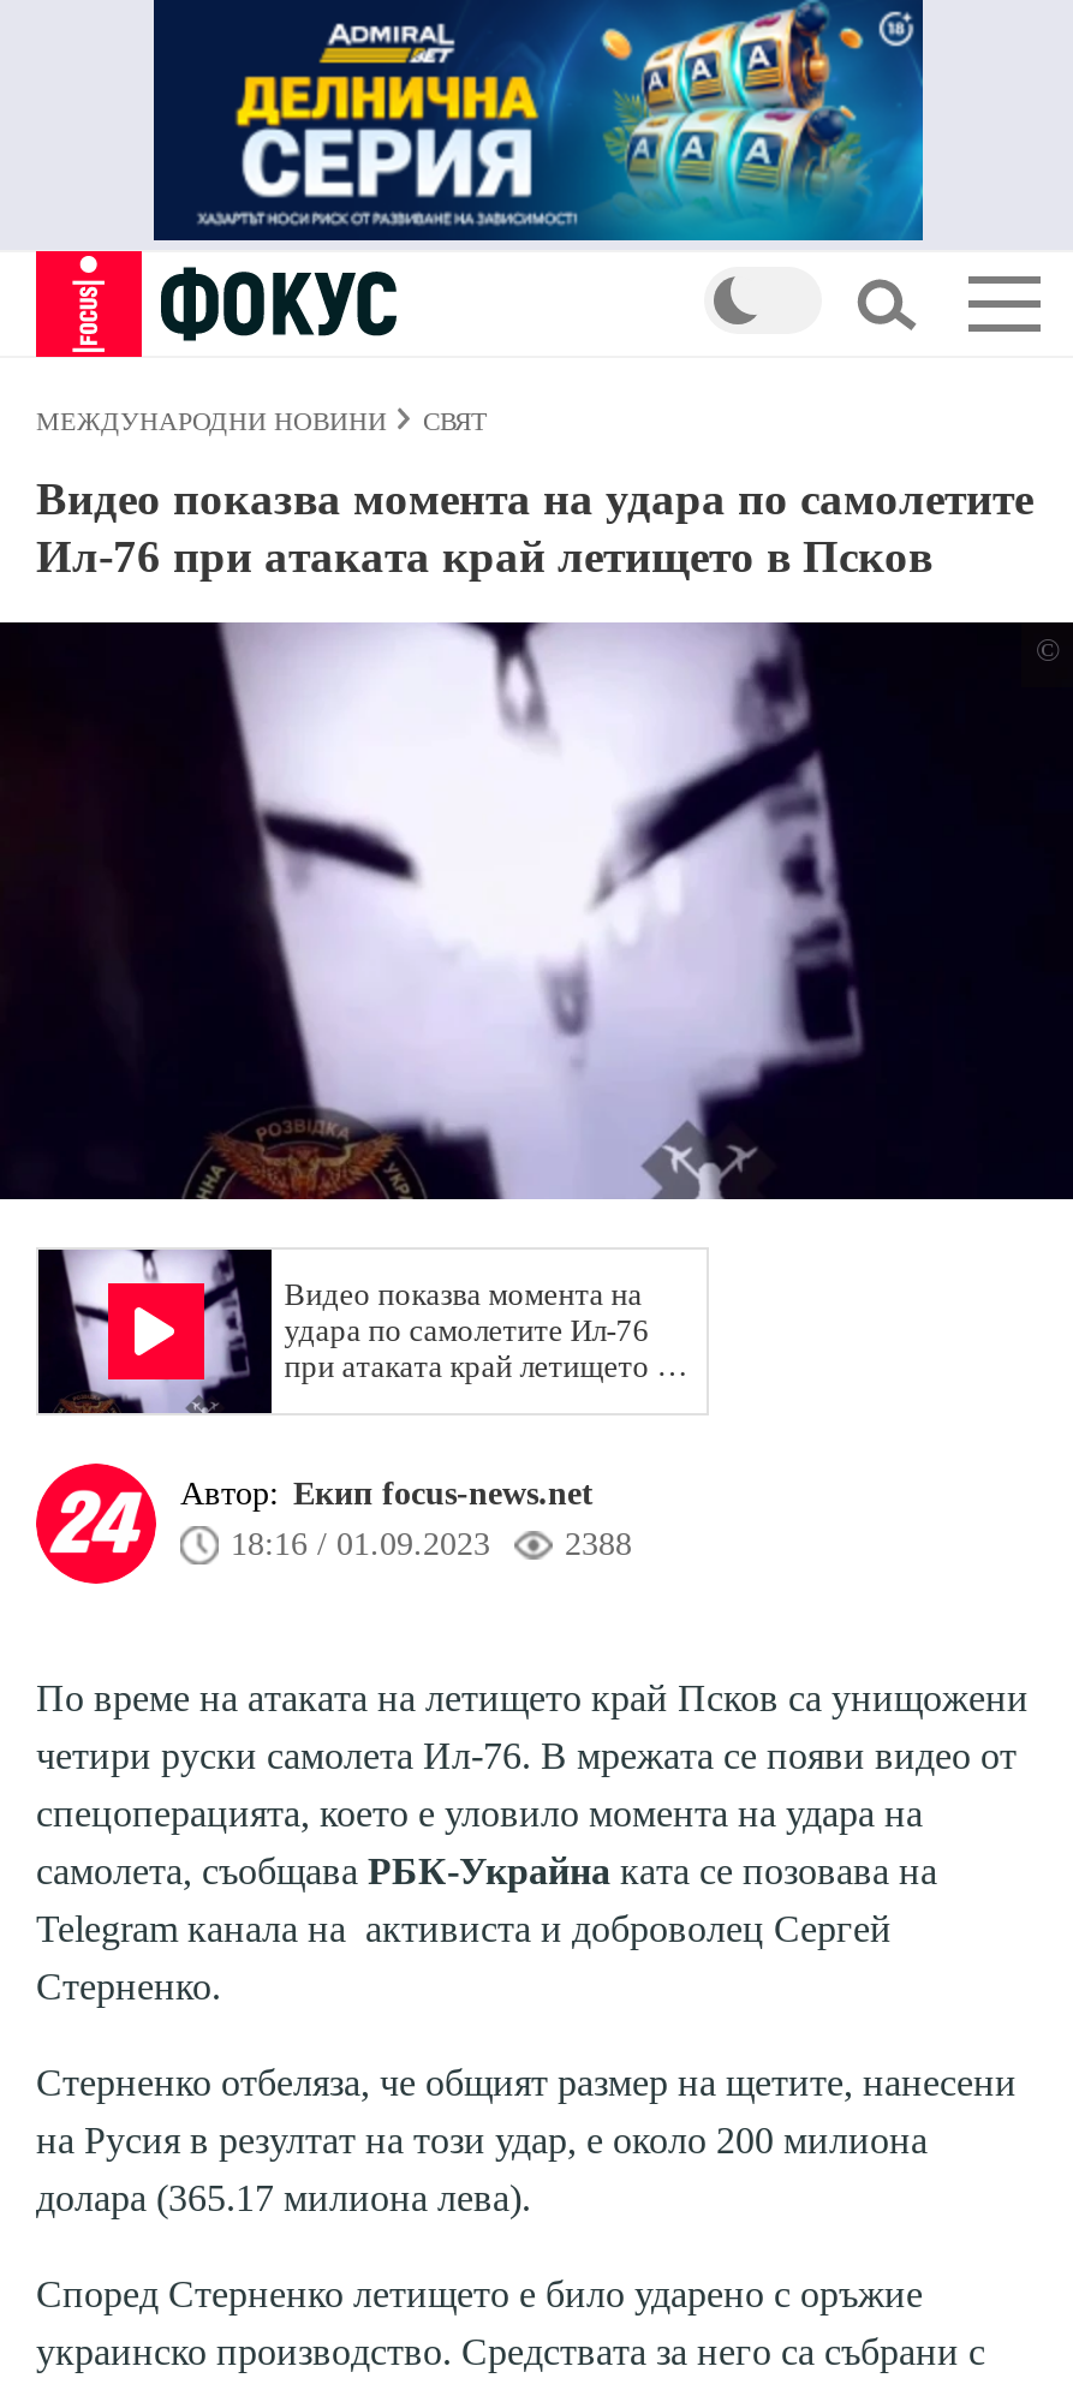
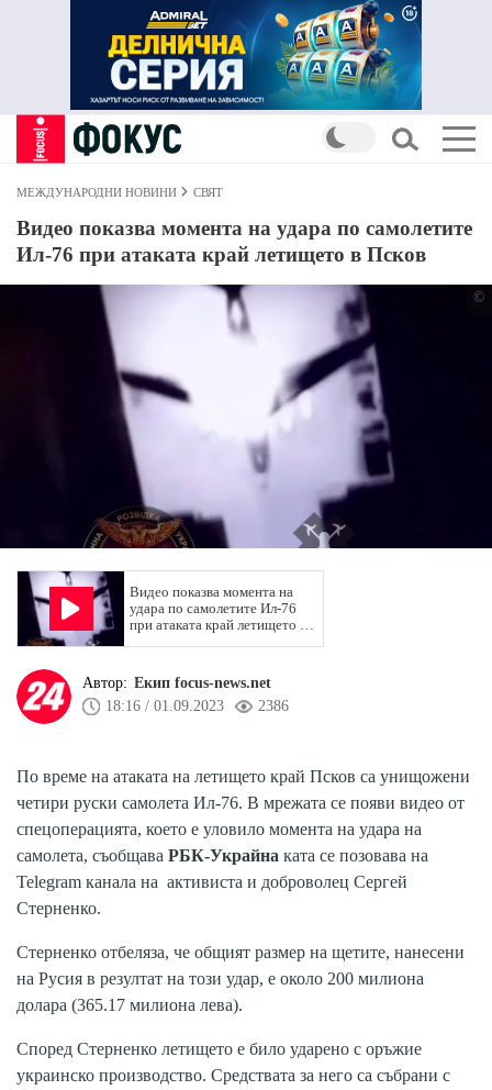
- 2388
+ 2386
